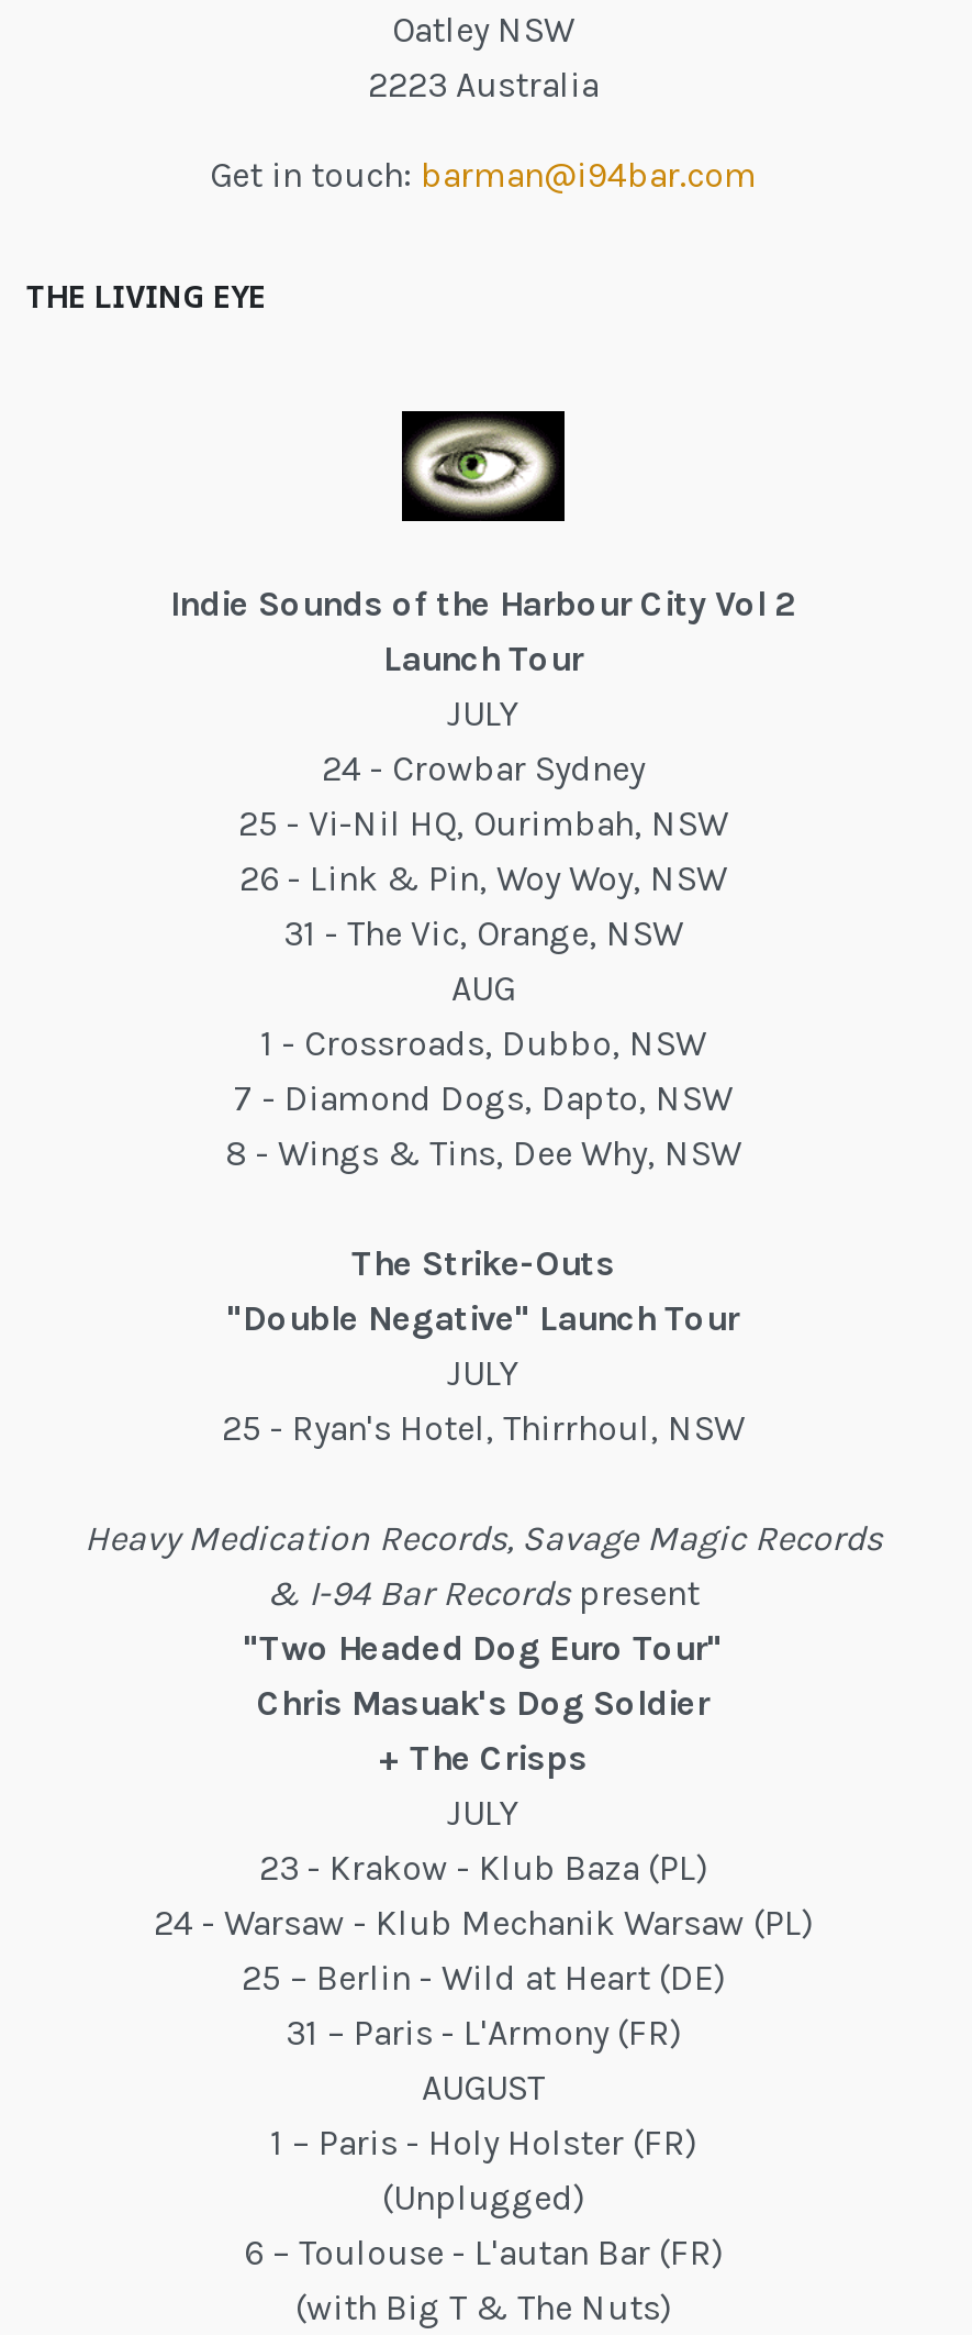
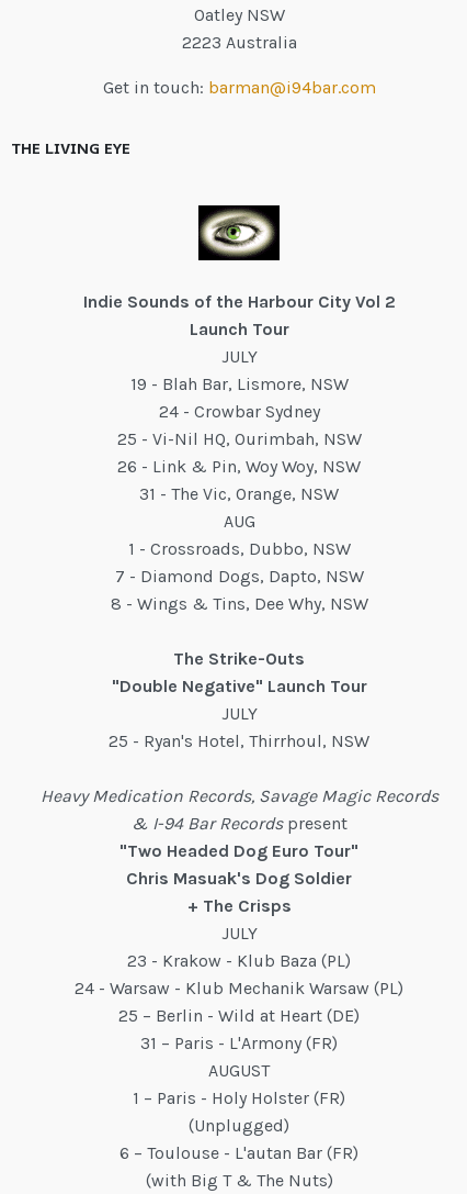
+ 19 - Blah Bar, Lismore, NSW
